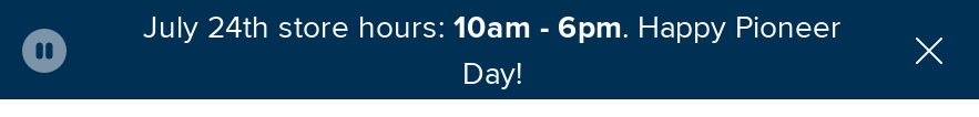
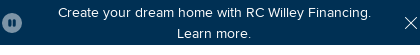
- July 24th store hours: 10am - 6pm. Happy Pioneer
- Day!
+ Create your dream home with RC Willey Financing.
+ Learn more.
